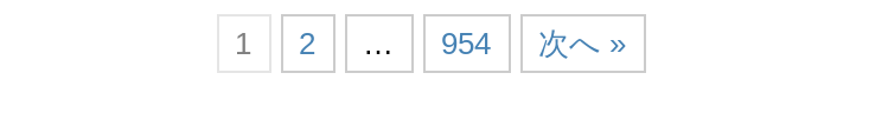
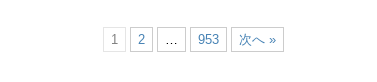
- 954
+ 953
